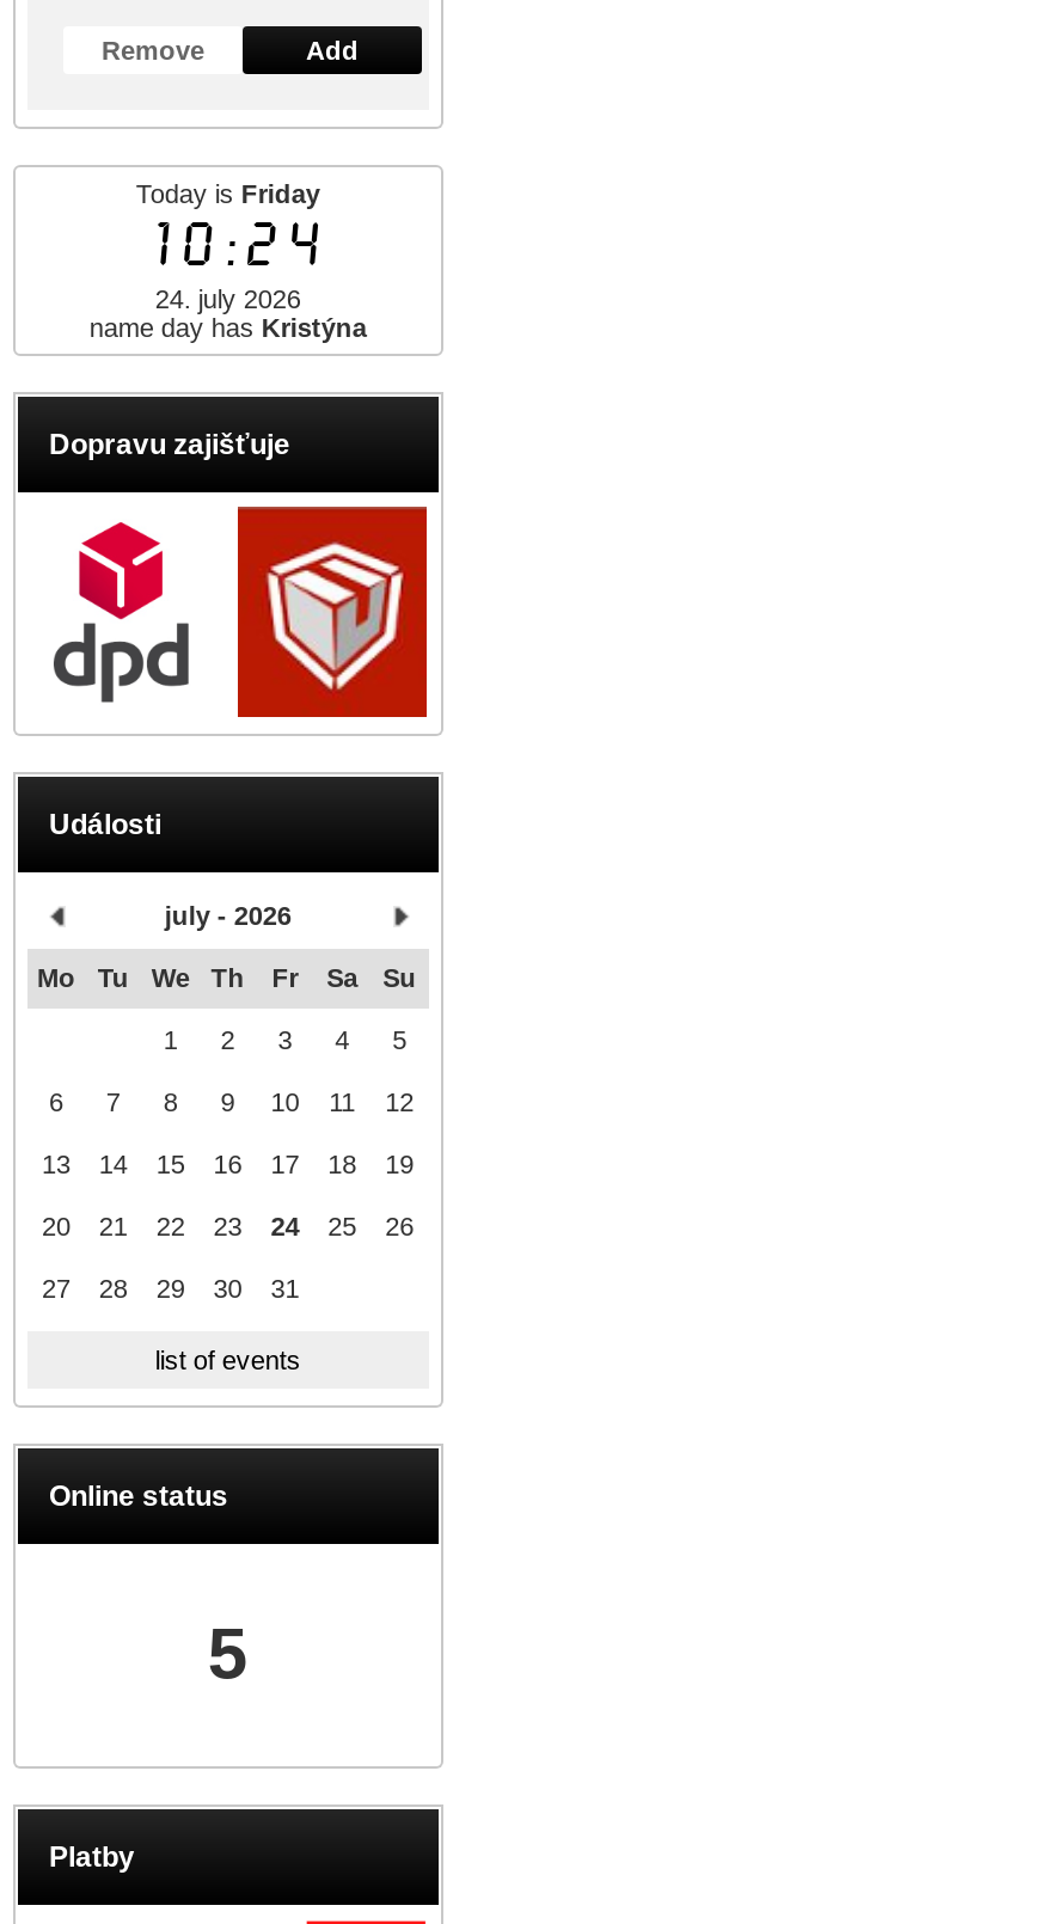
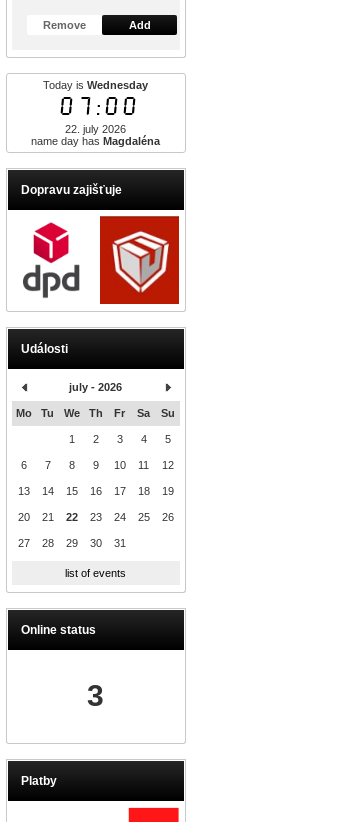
- Today is Friday
+ Today is Wednesday

- 10:24
+ 07:00

- 24. july 2026
+ 22. july 2026

- name day has Kristýna
+ name day has Magdaléna

- 5
+ 3
